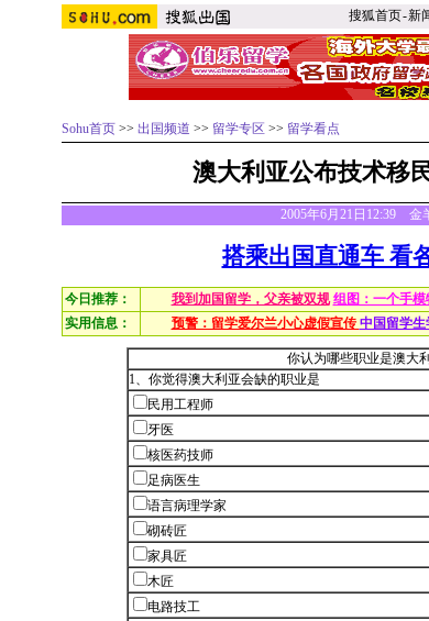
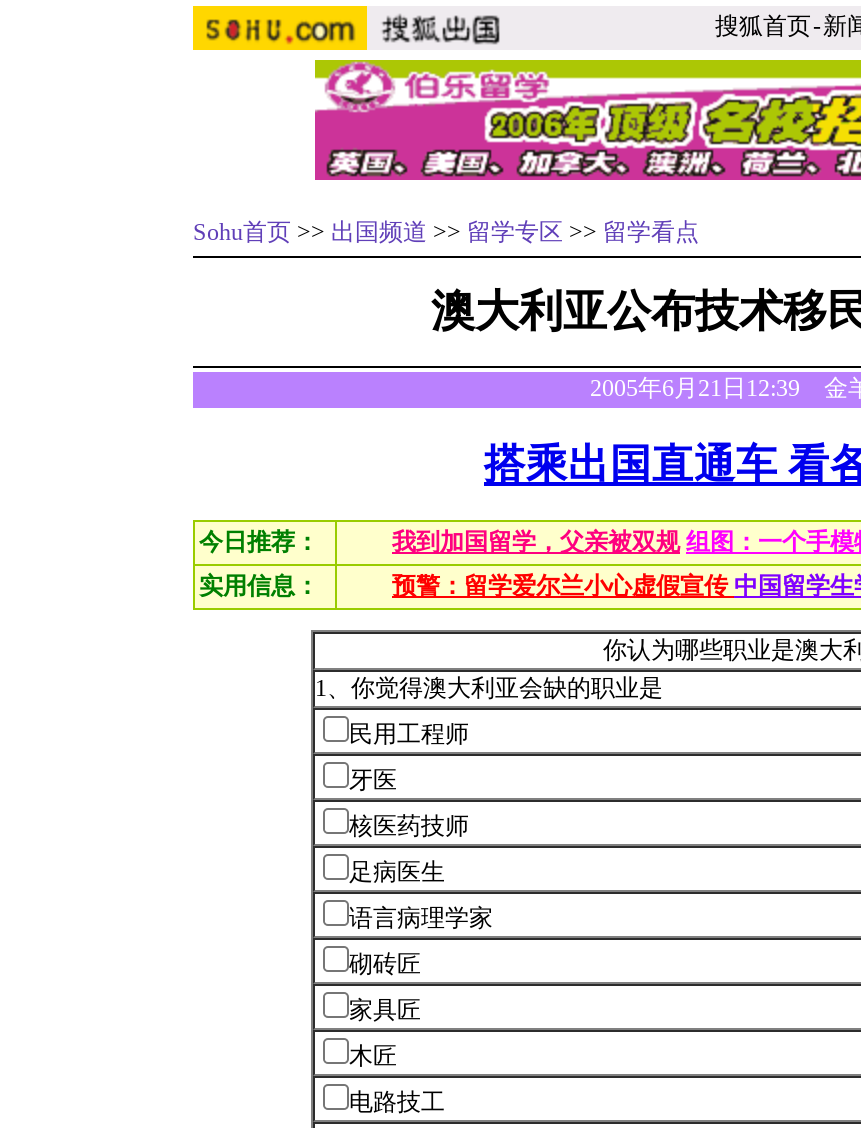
- [image]
+ [image]
